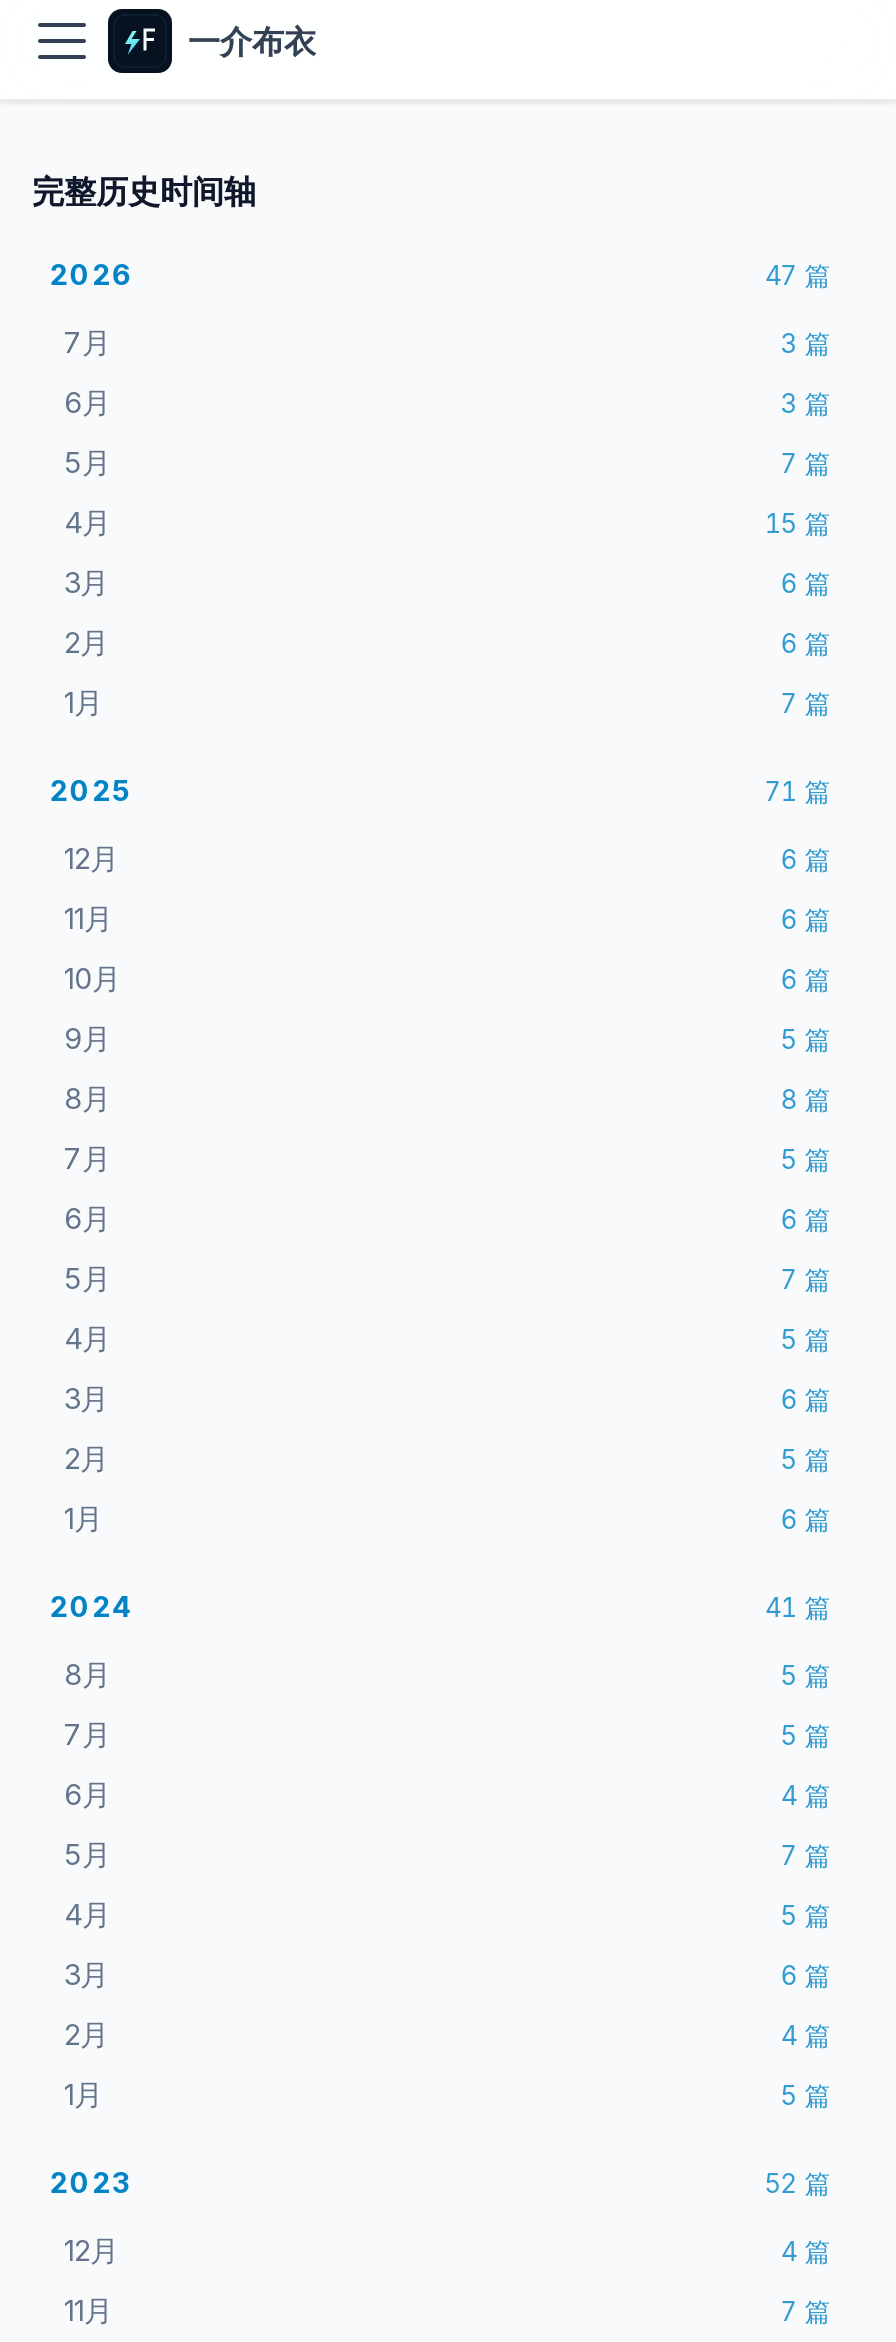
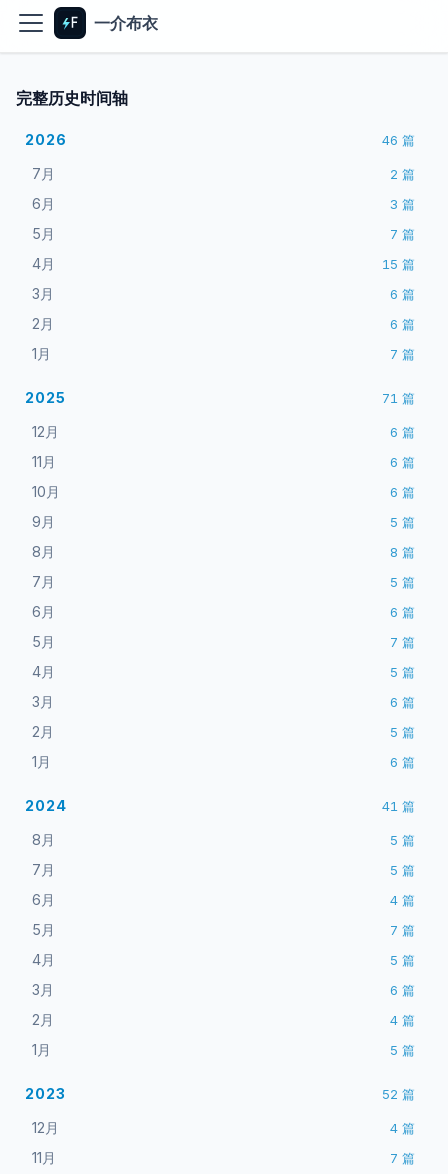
- 47篇
+ 46篇

- 3篇
+ 2篇
